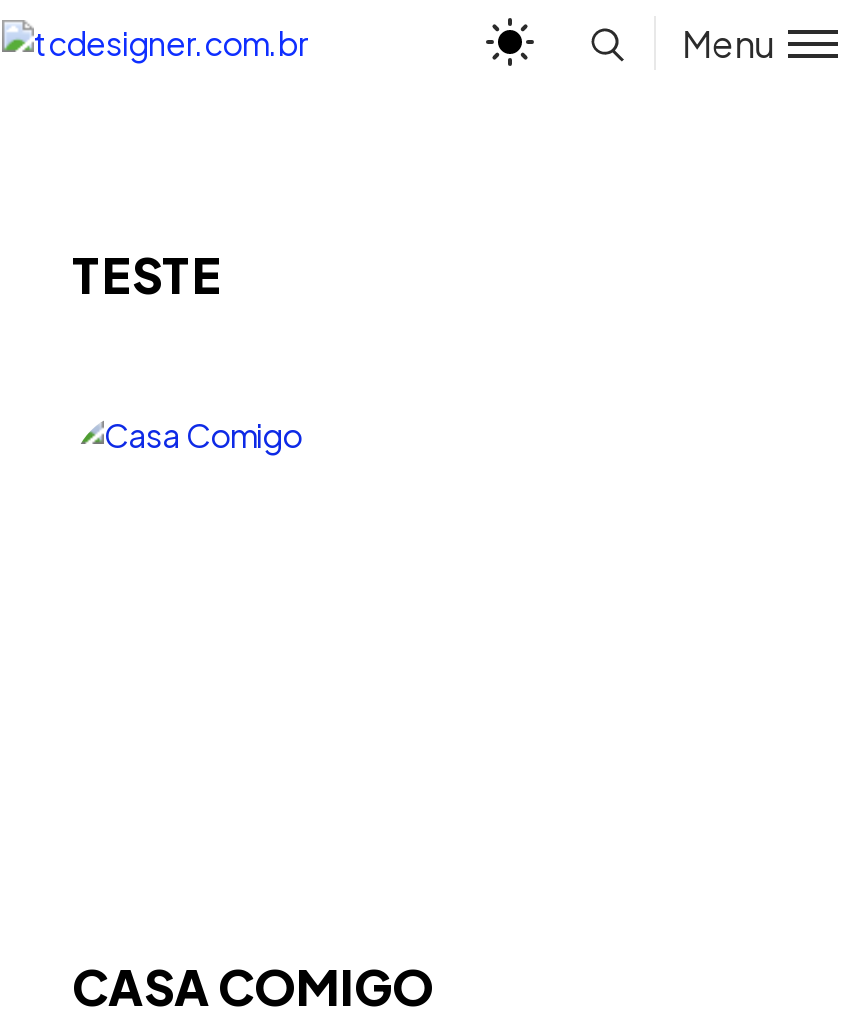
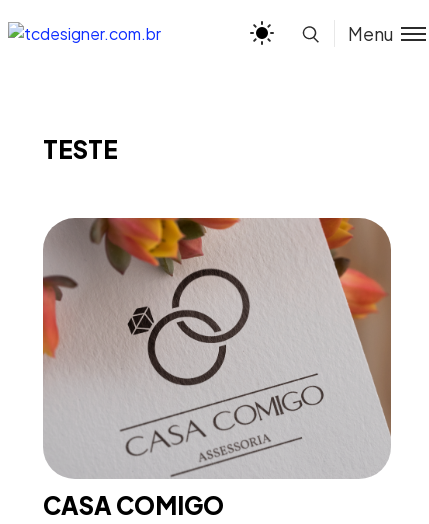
+ [image]
